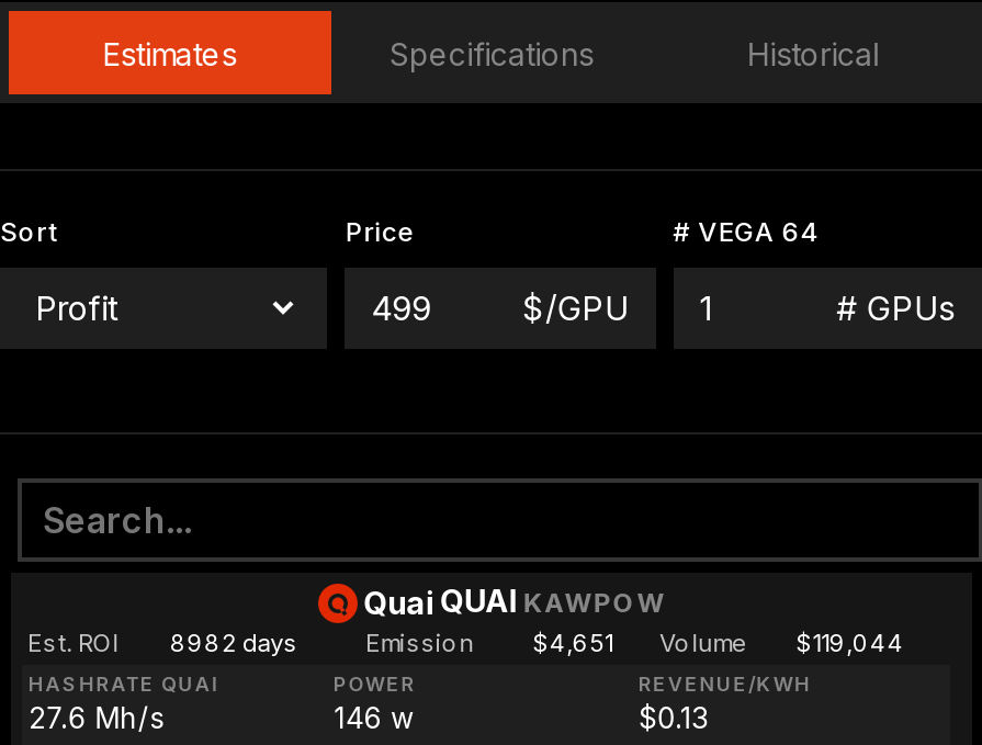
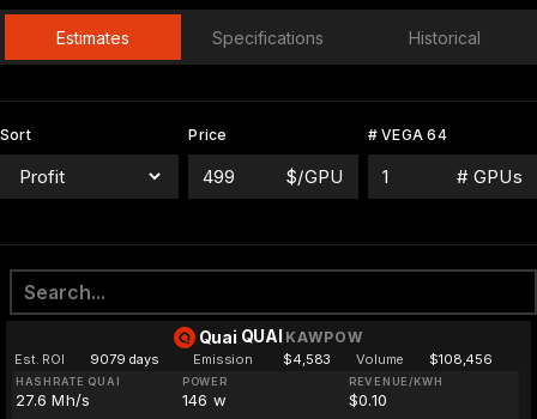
- Est. ROI 8982 days
+ Est. ROI 9079 days

- $4,651
+ $4,583

- $119,044
+ $108,456

- $0.13
+ $0.10
